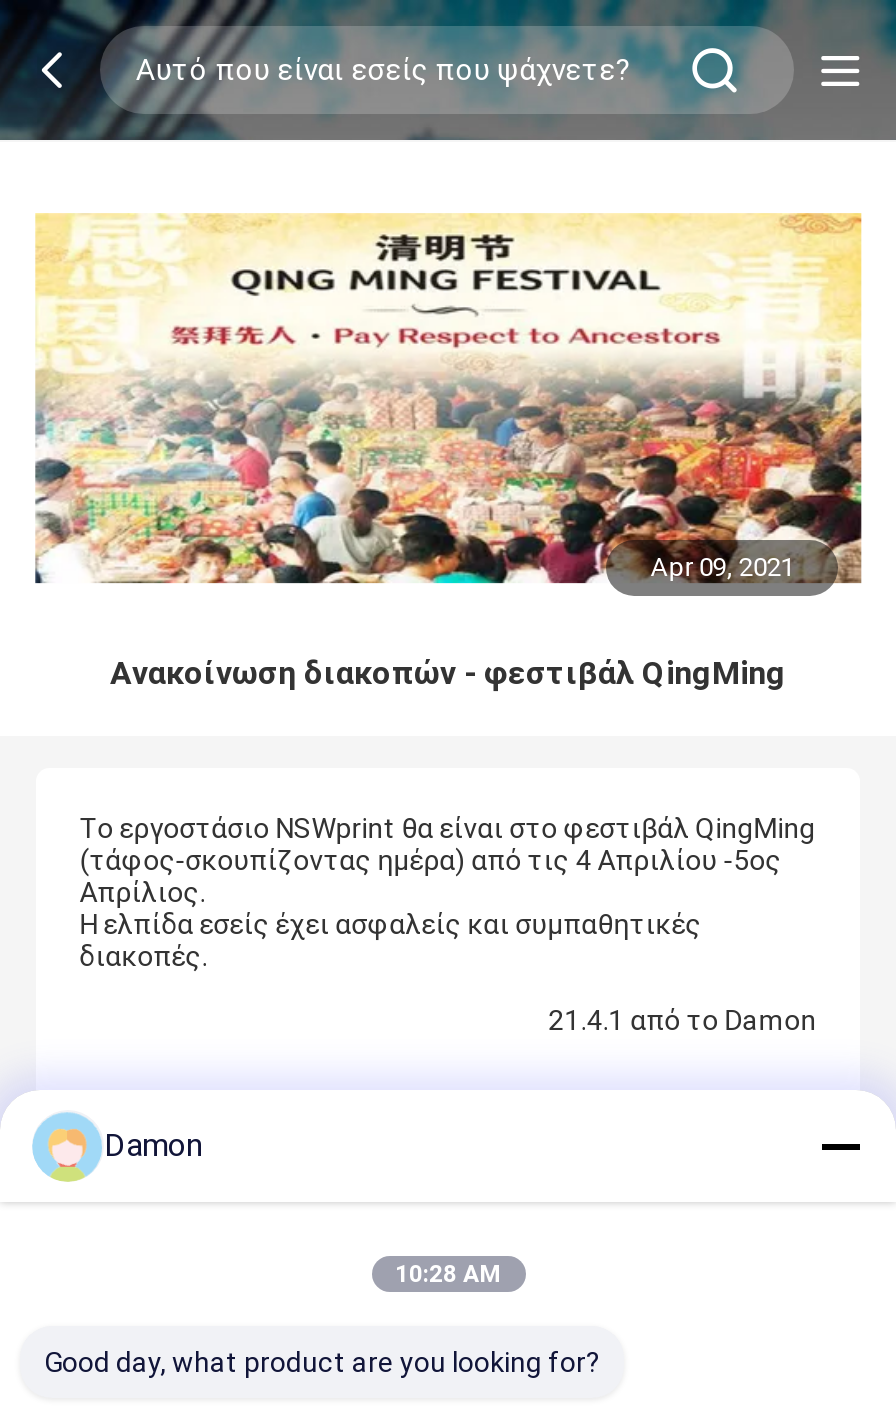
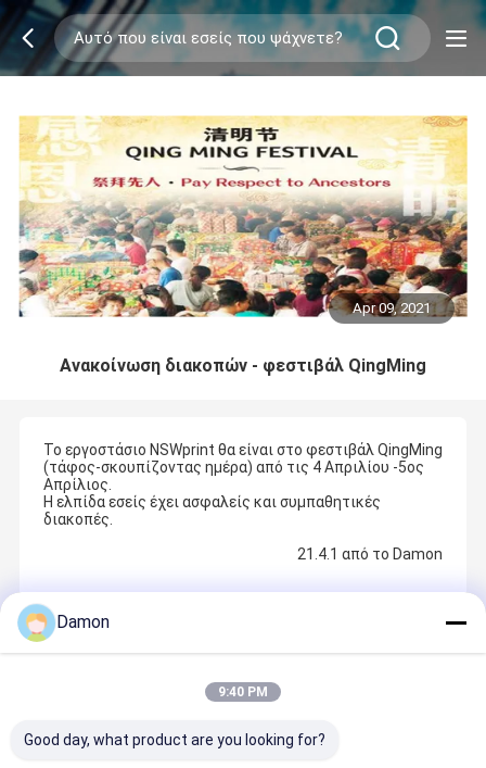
- 10:28 AM
+ 9:40 PM
